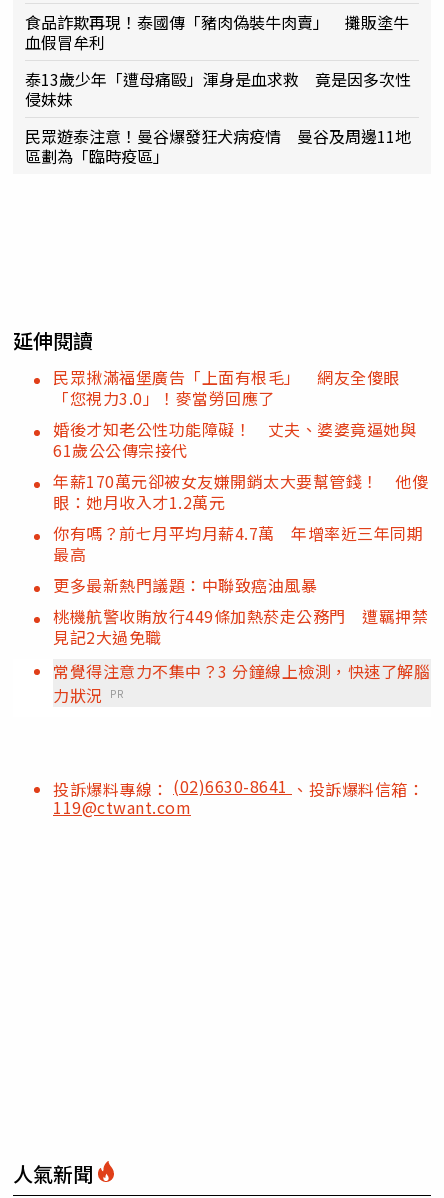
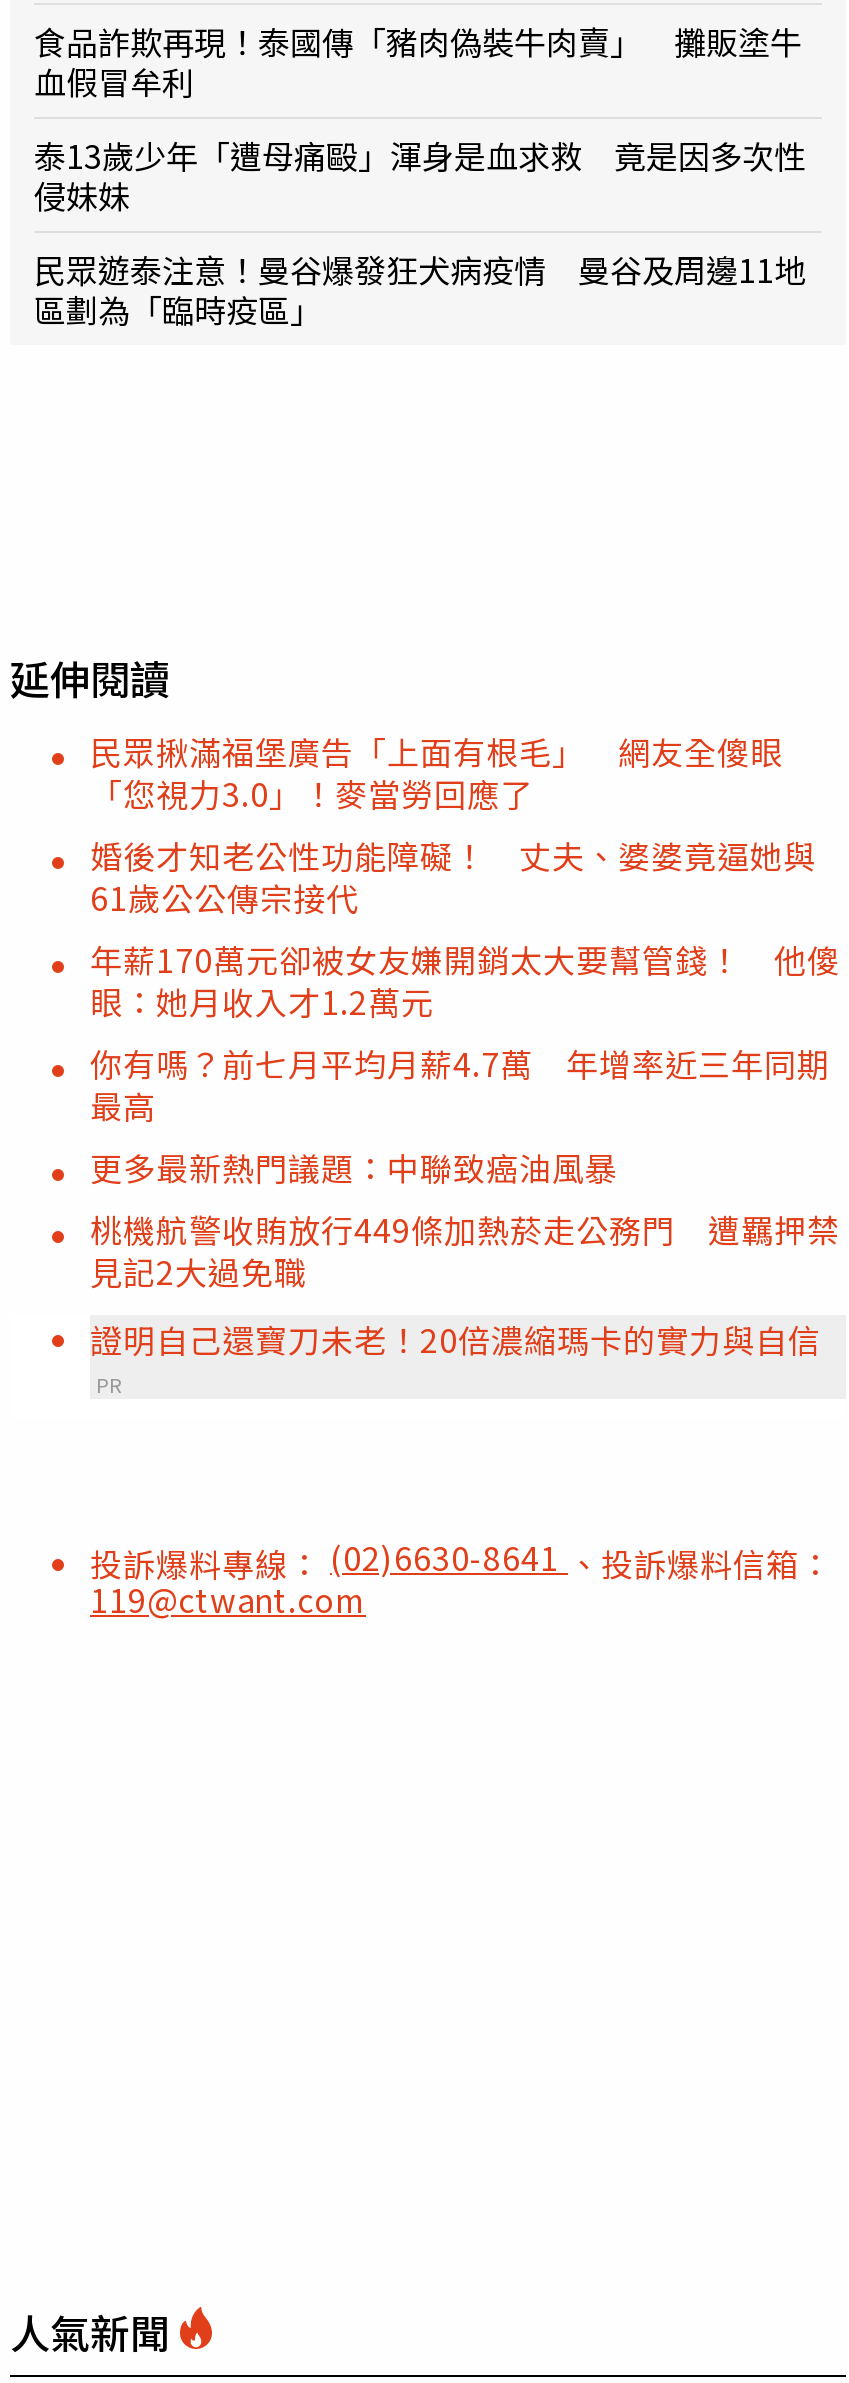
- 常覺得注意力不集中？3 分鐘線上檢測，快速了解腦
- 力狀況 PR
+ 證明自己還寶刀未老！20倍濃縮瑪卡的實力與自信
+ PR
